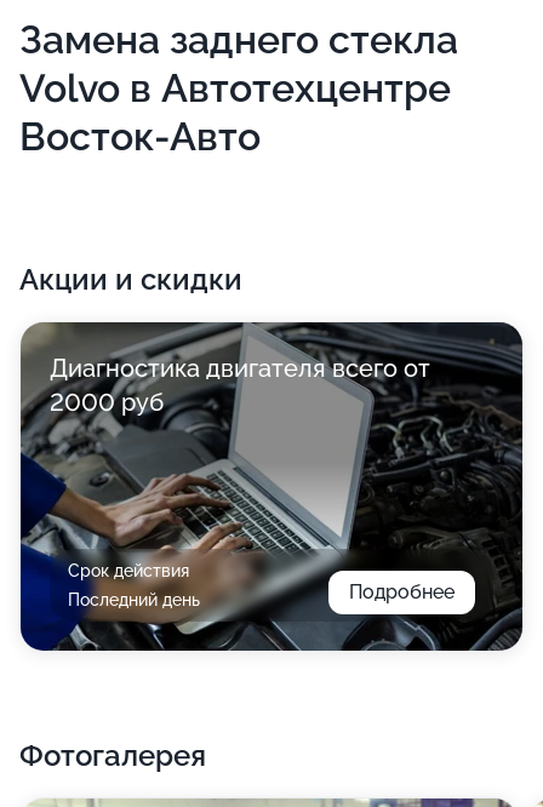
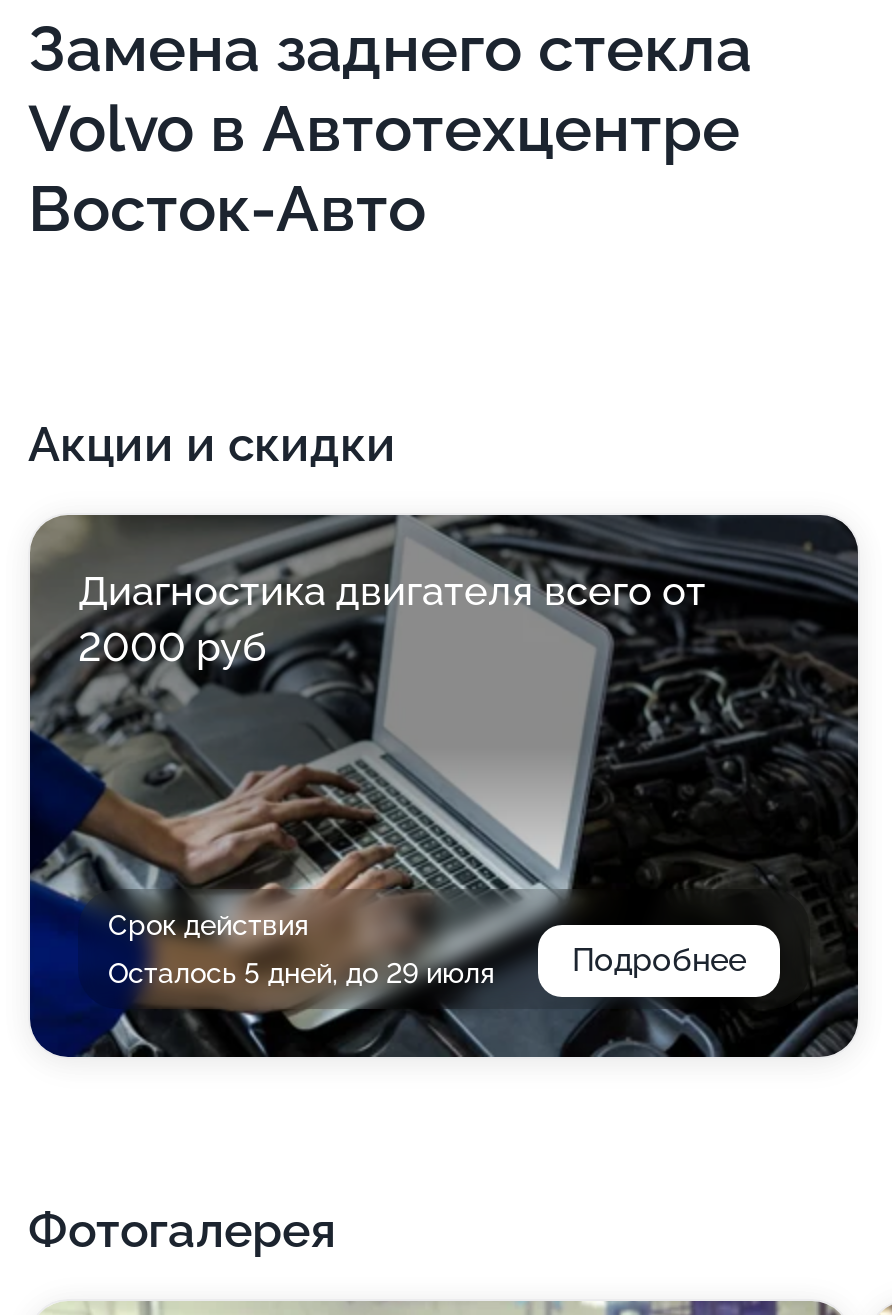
- Последний день
+ Осталось 5 дней, до 29 июля
